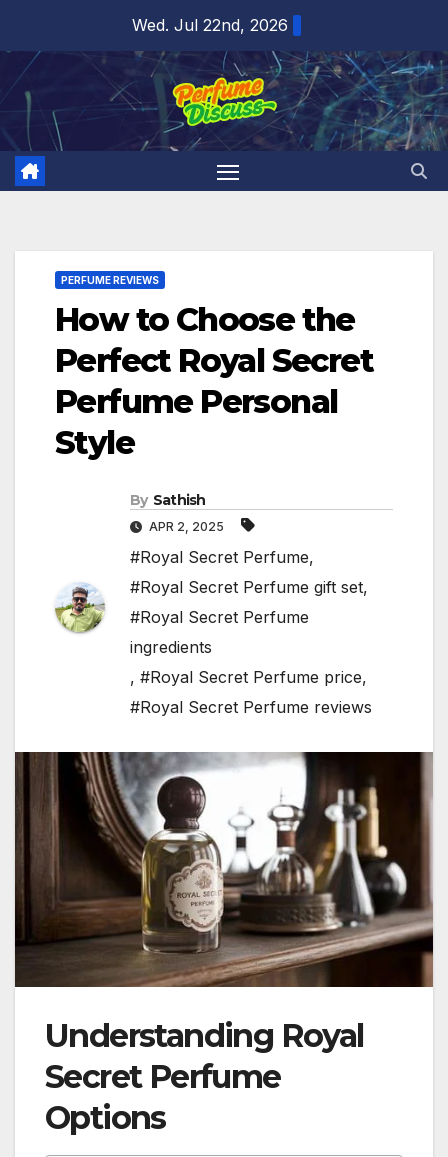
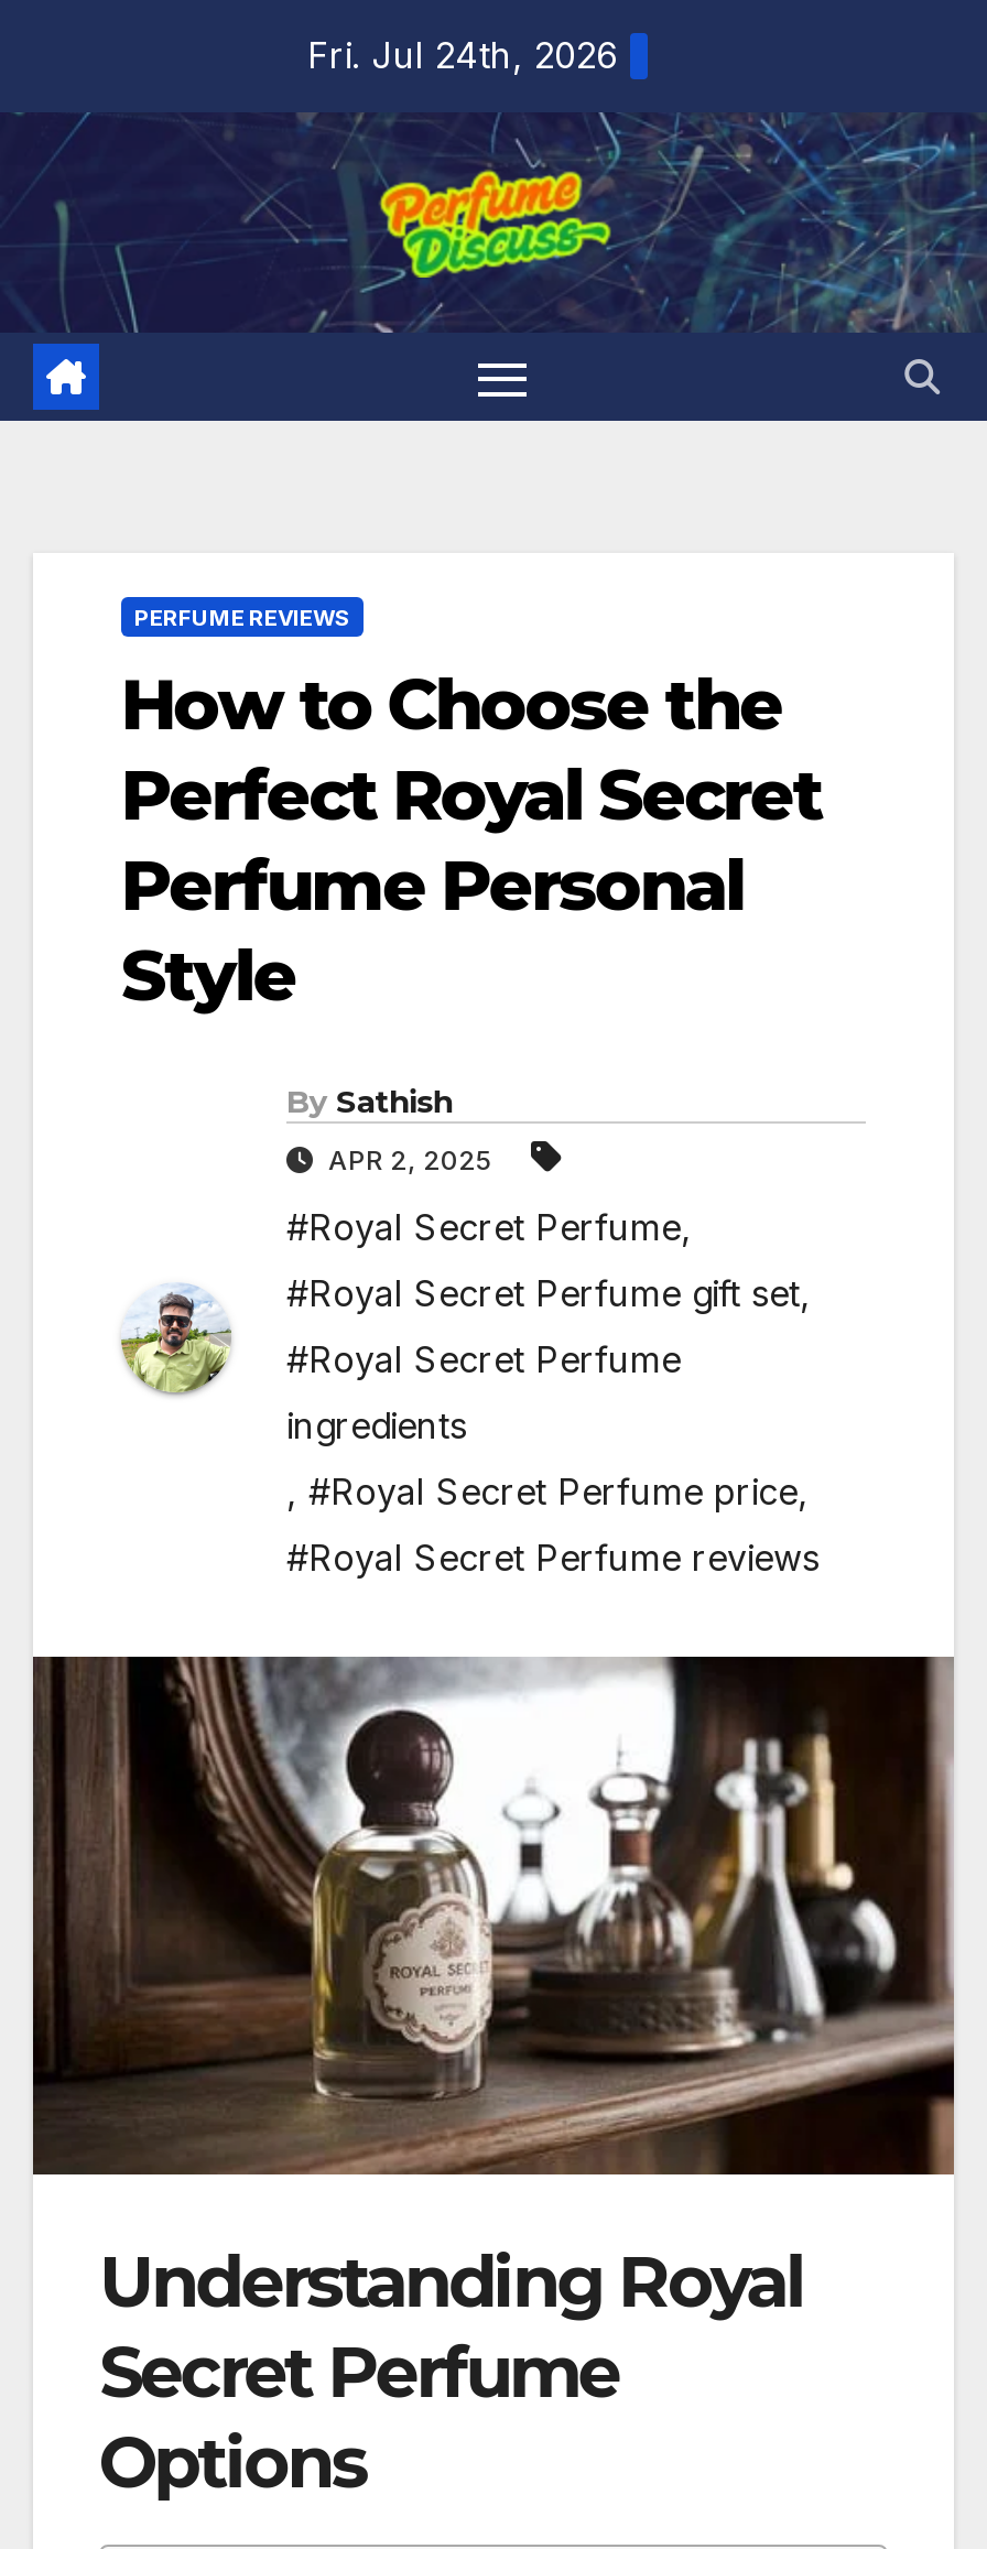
- Wed. Jul 22nd, 2026
+ Fri. Jul 24th, 2026
